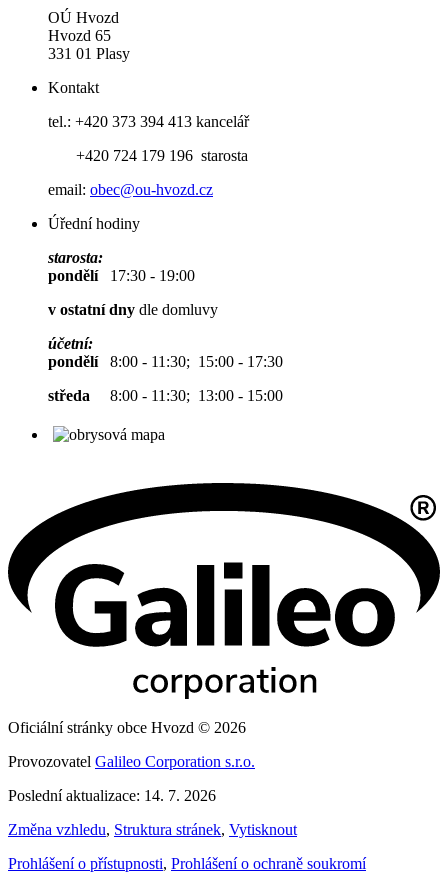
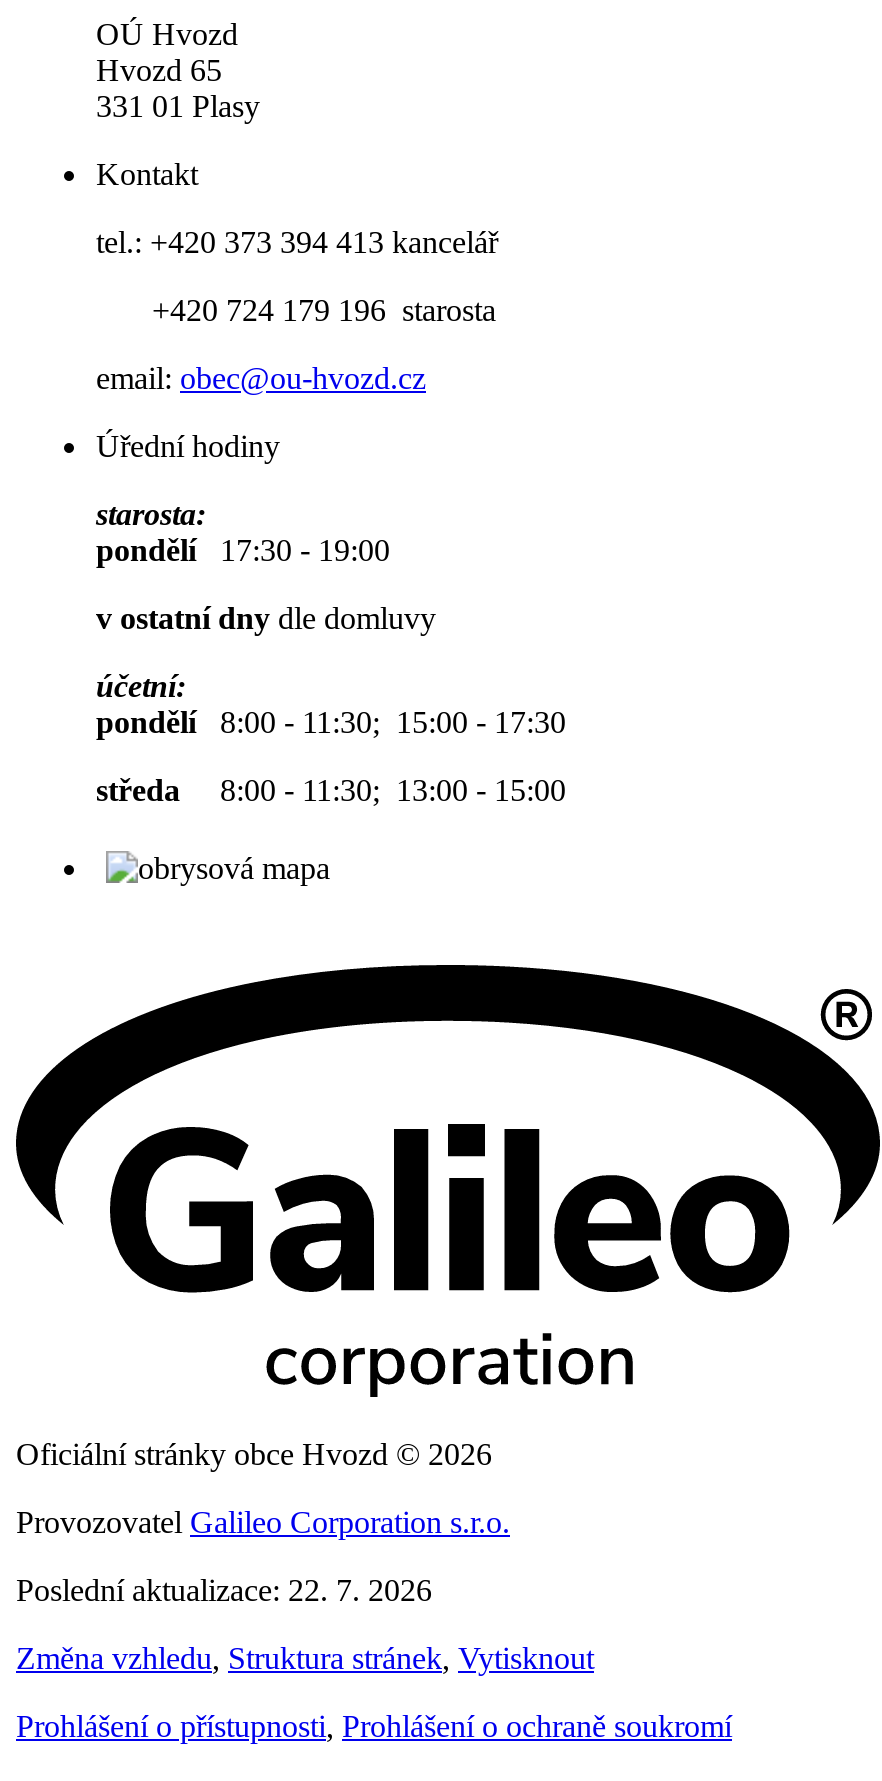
- Poslední aktualizace: 14. 7. 2026
+ Poslední aktualizace: 22. 7. 2026
